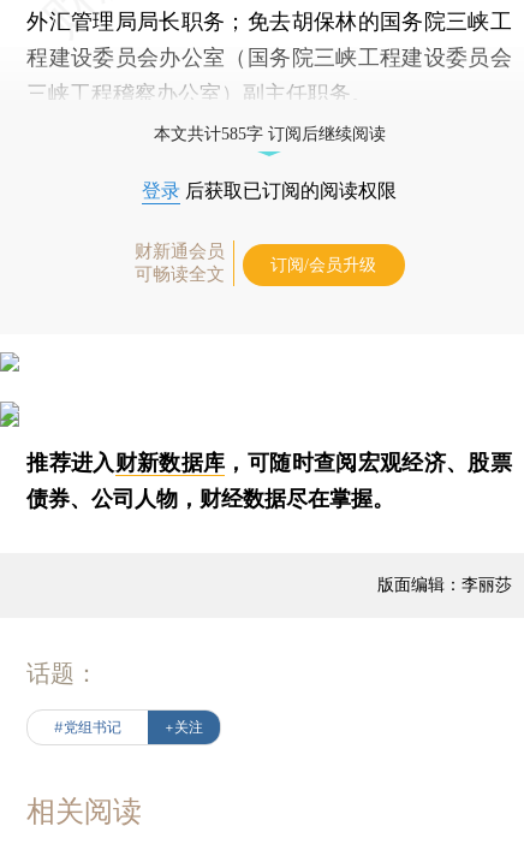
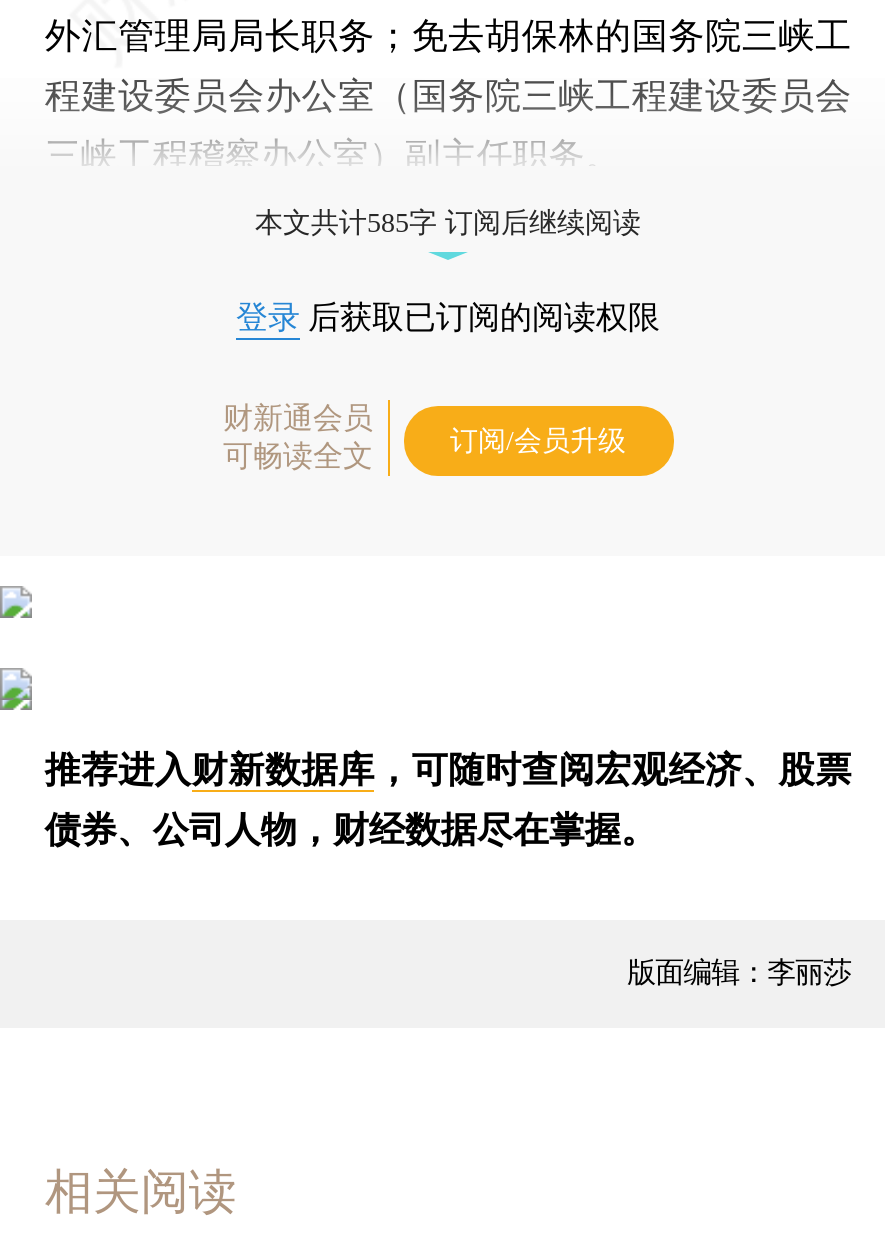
- 话题：
- #党组书记
- +关注
